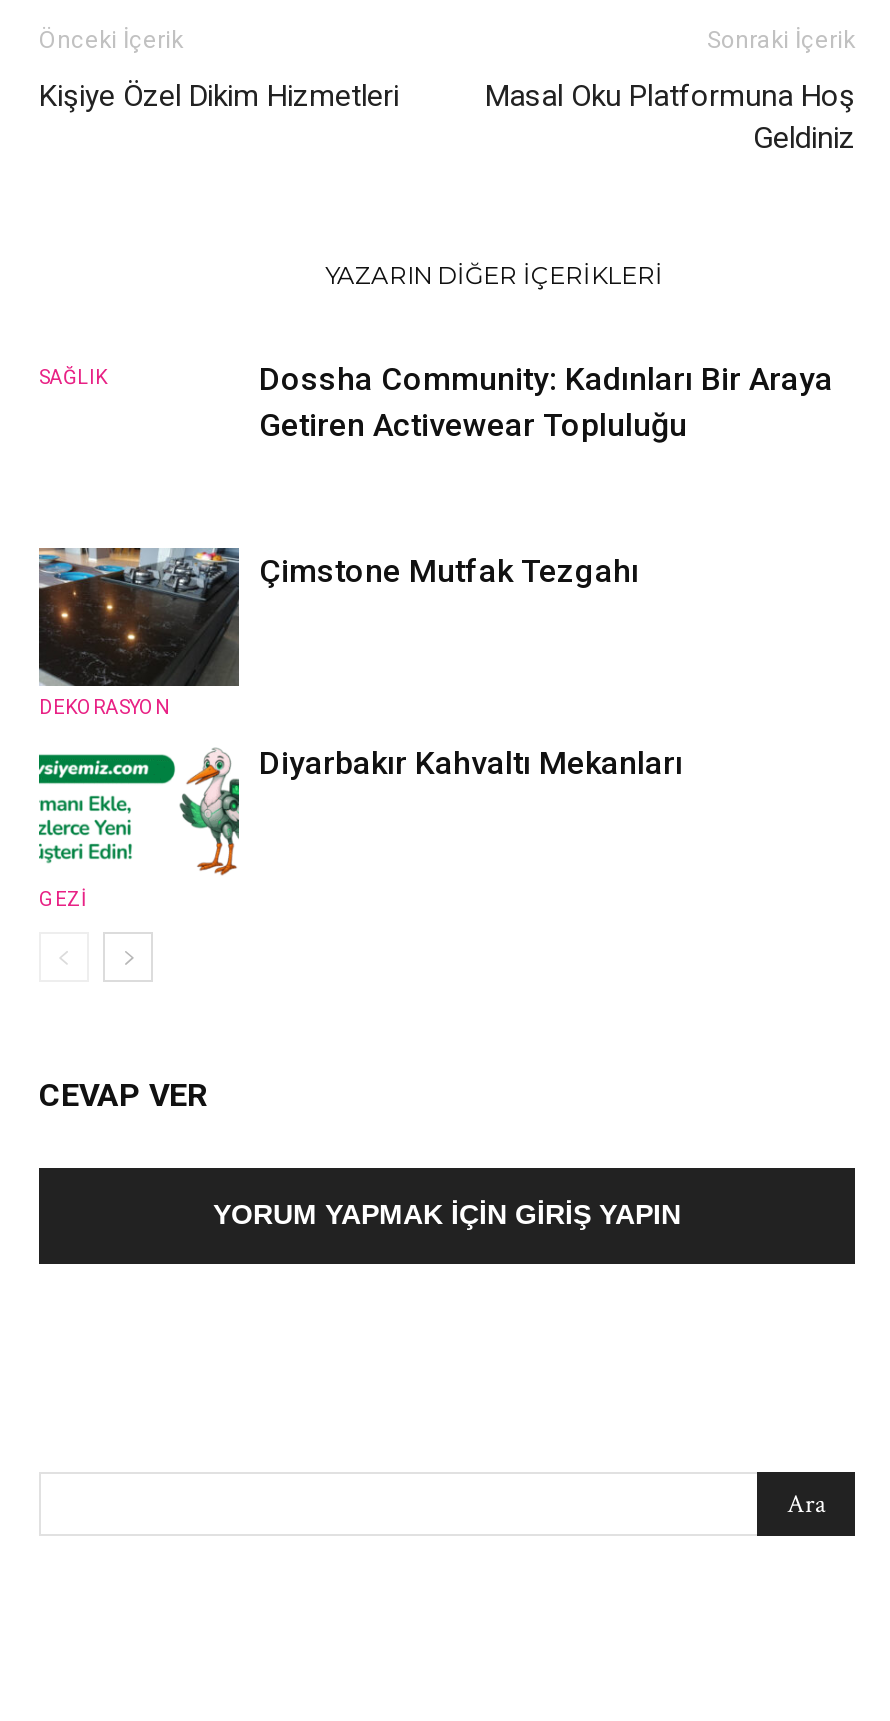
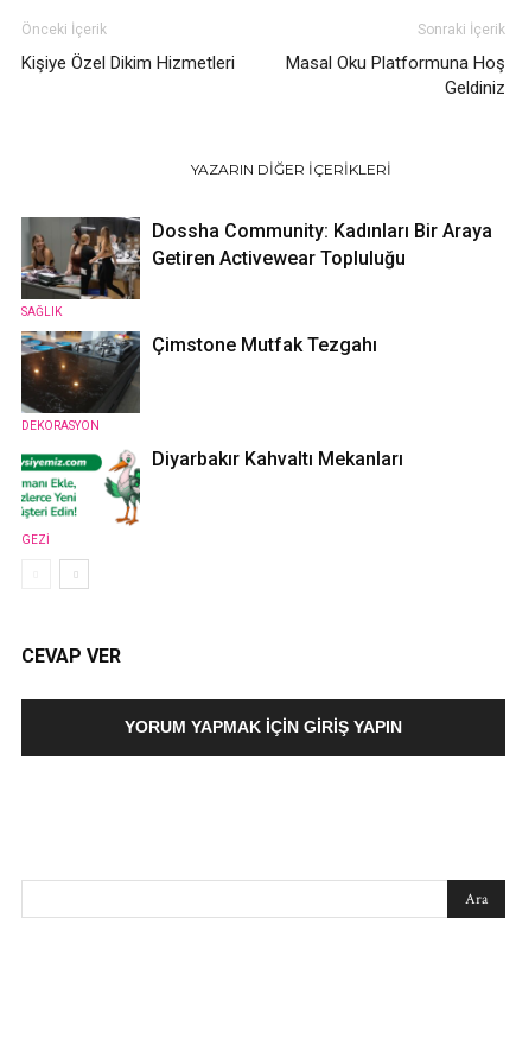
+ [image]

moved down: SAĞLIK
